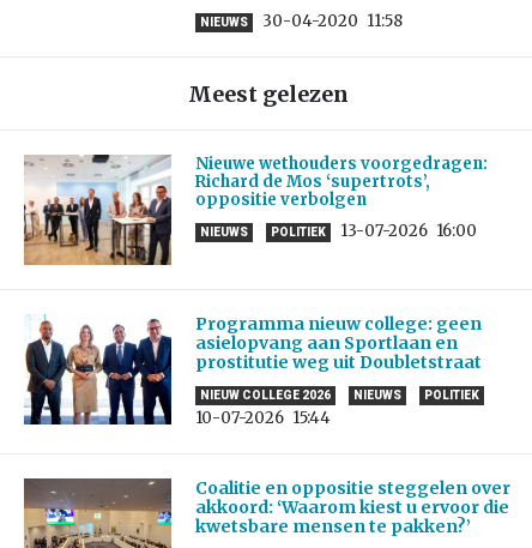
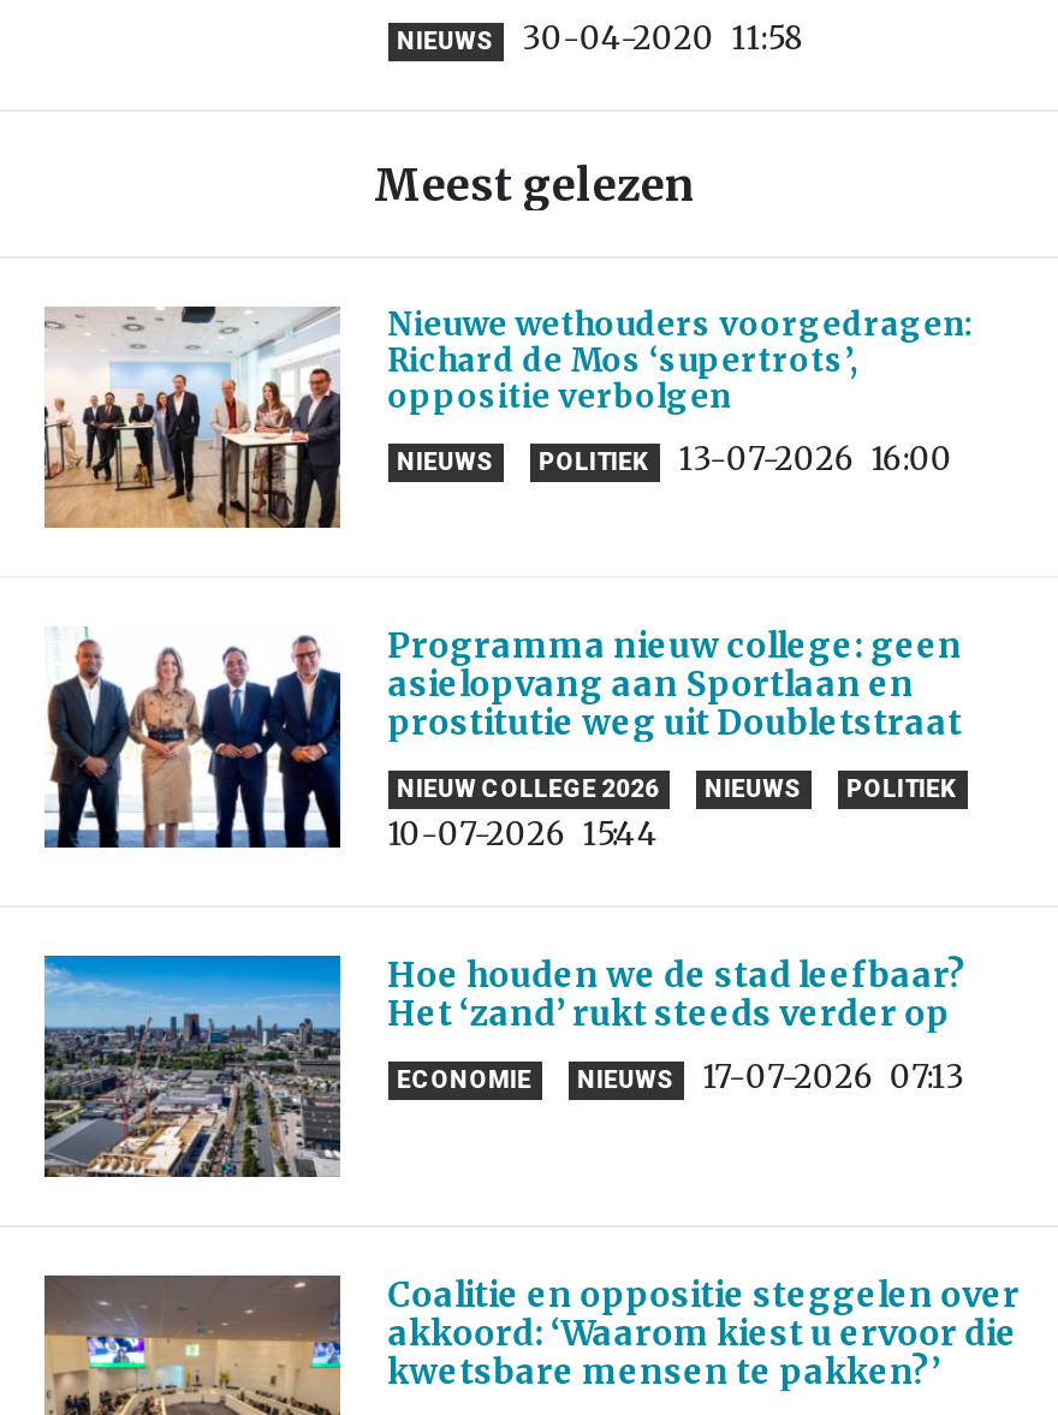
+ [image]
+ Hoe houden we de stad leefbaar?
+ Het ‘zand’ rukt steeds verder op
+ ECONOMIE
+ NIEUWS
+ 17-07-2026 07:13
